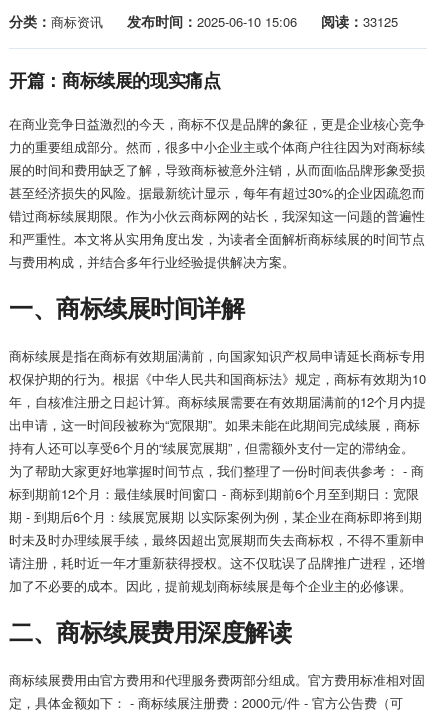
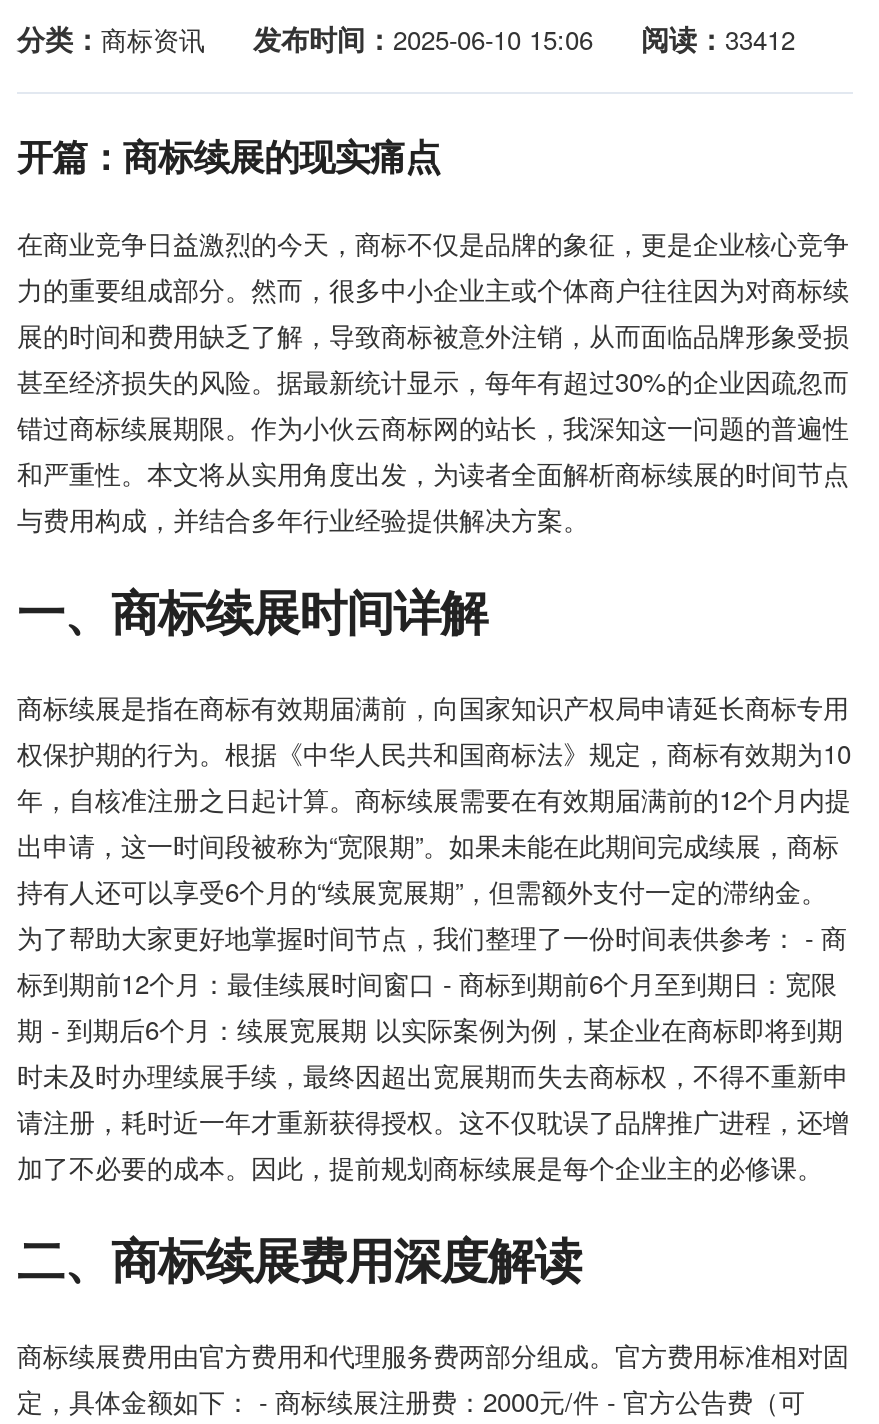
- 分类：商标资讯 发布时间：2025-06-10 15:06 阅读：33125
+ 分类：商标资讯 发布时间：2025-06-10 15:06 阅读：33412
